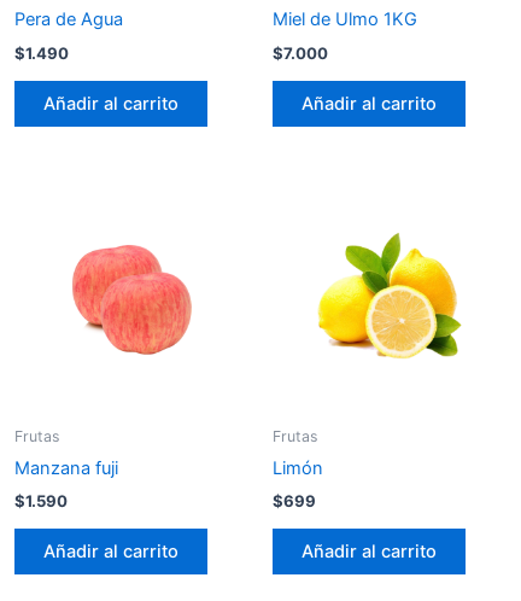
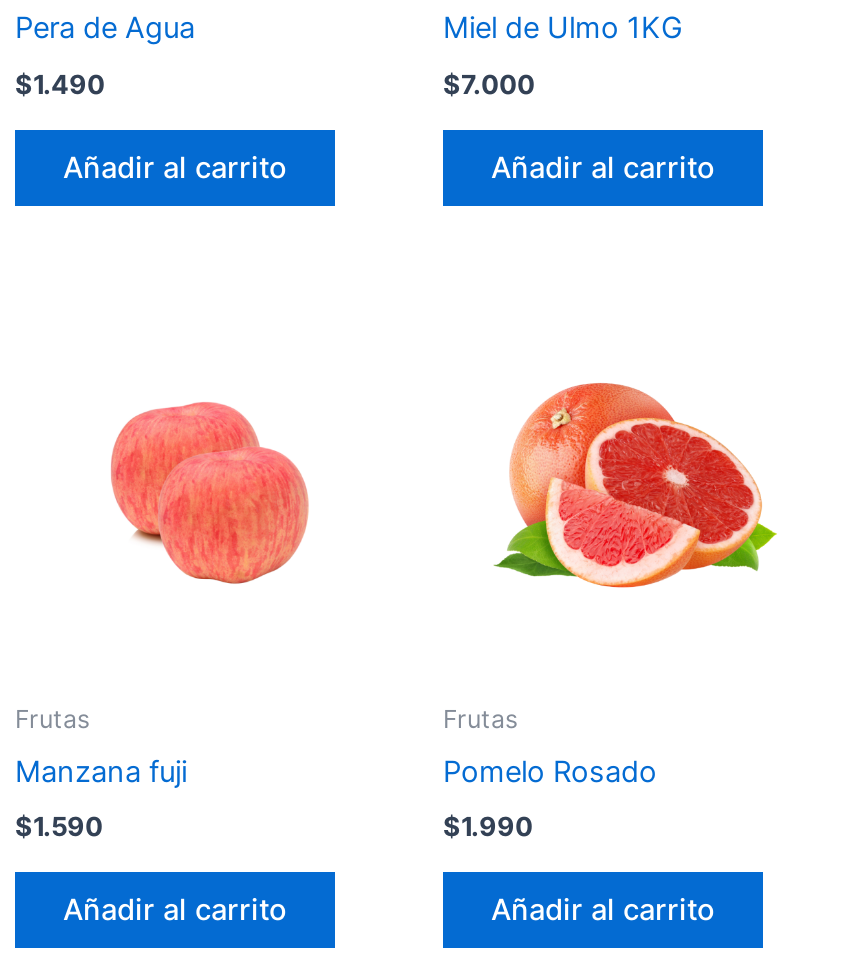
- [image]
+ [image]

- Limón
+ Pomelo Rosado

- $699
+ $1.990
